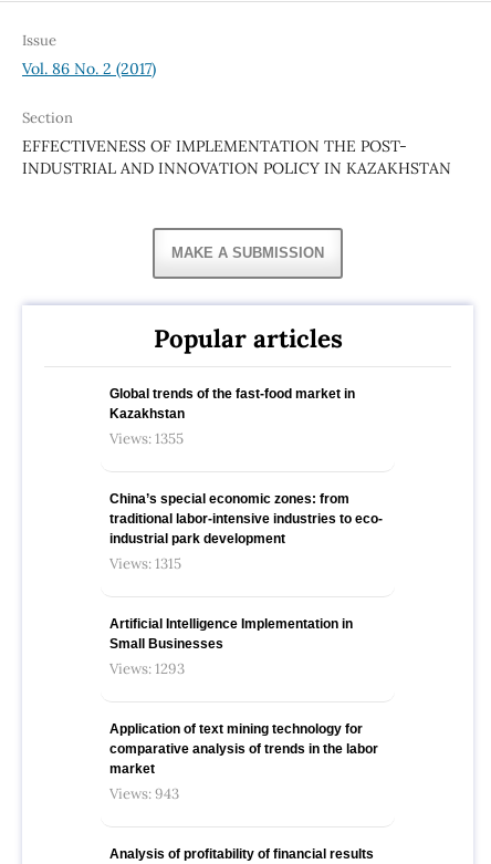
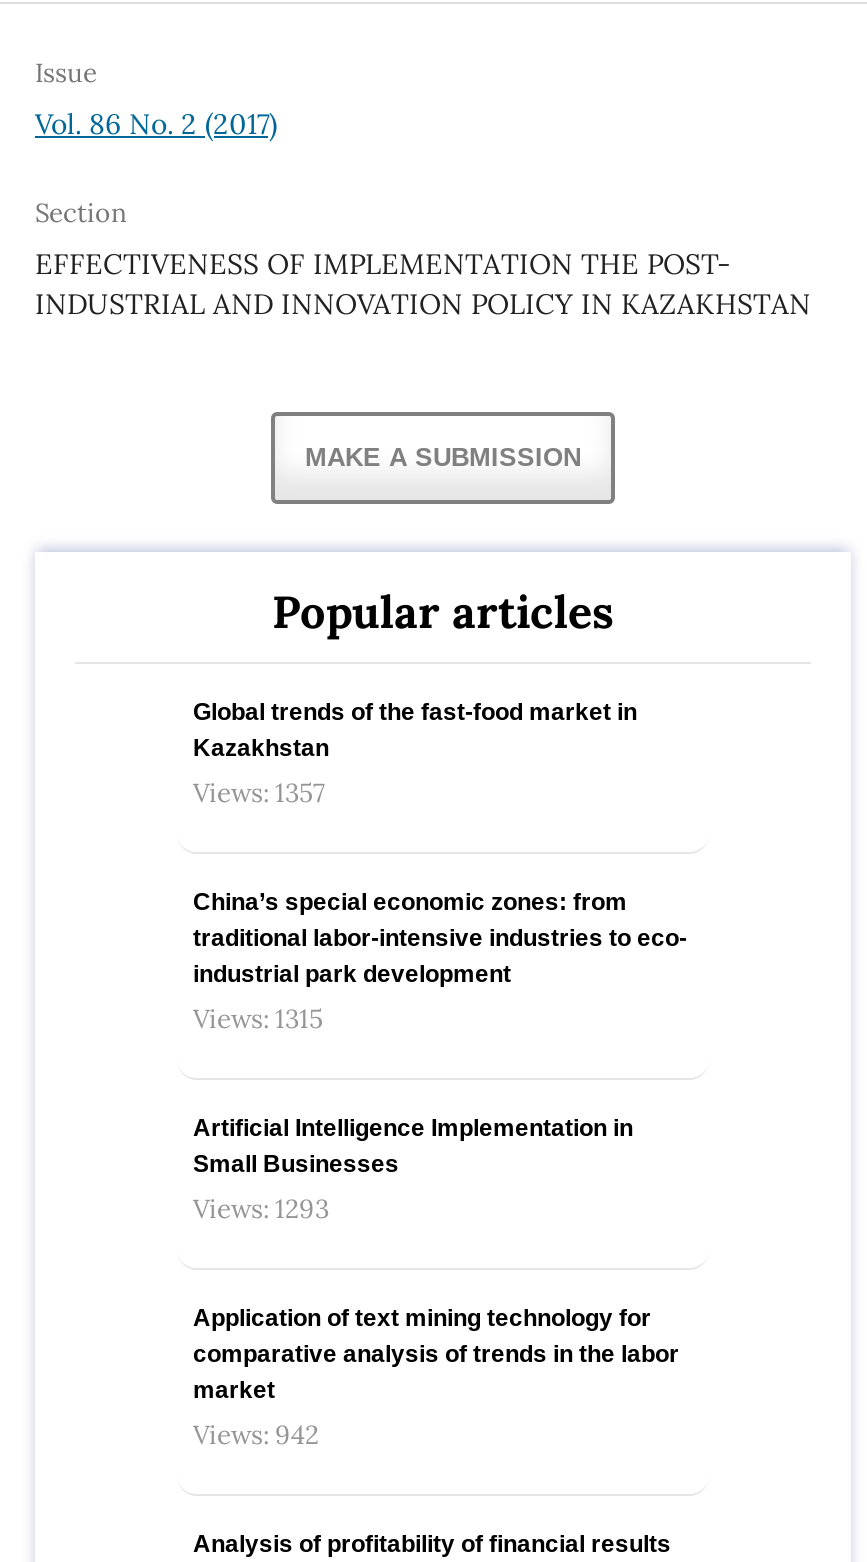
- Views: 1355
+ Views: 1357

- Views: 943
+ Views: 942
